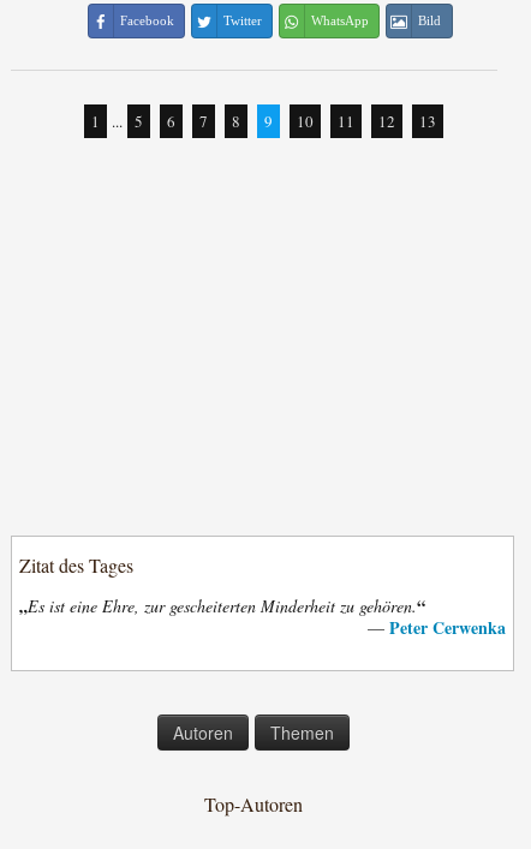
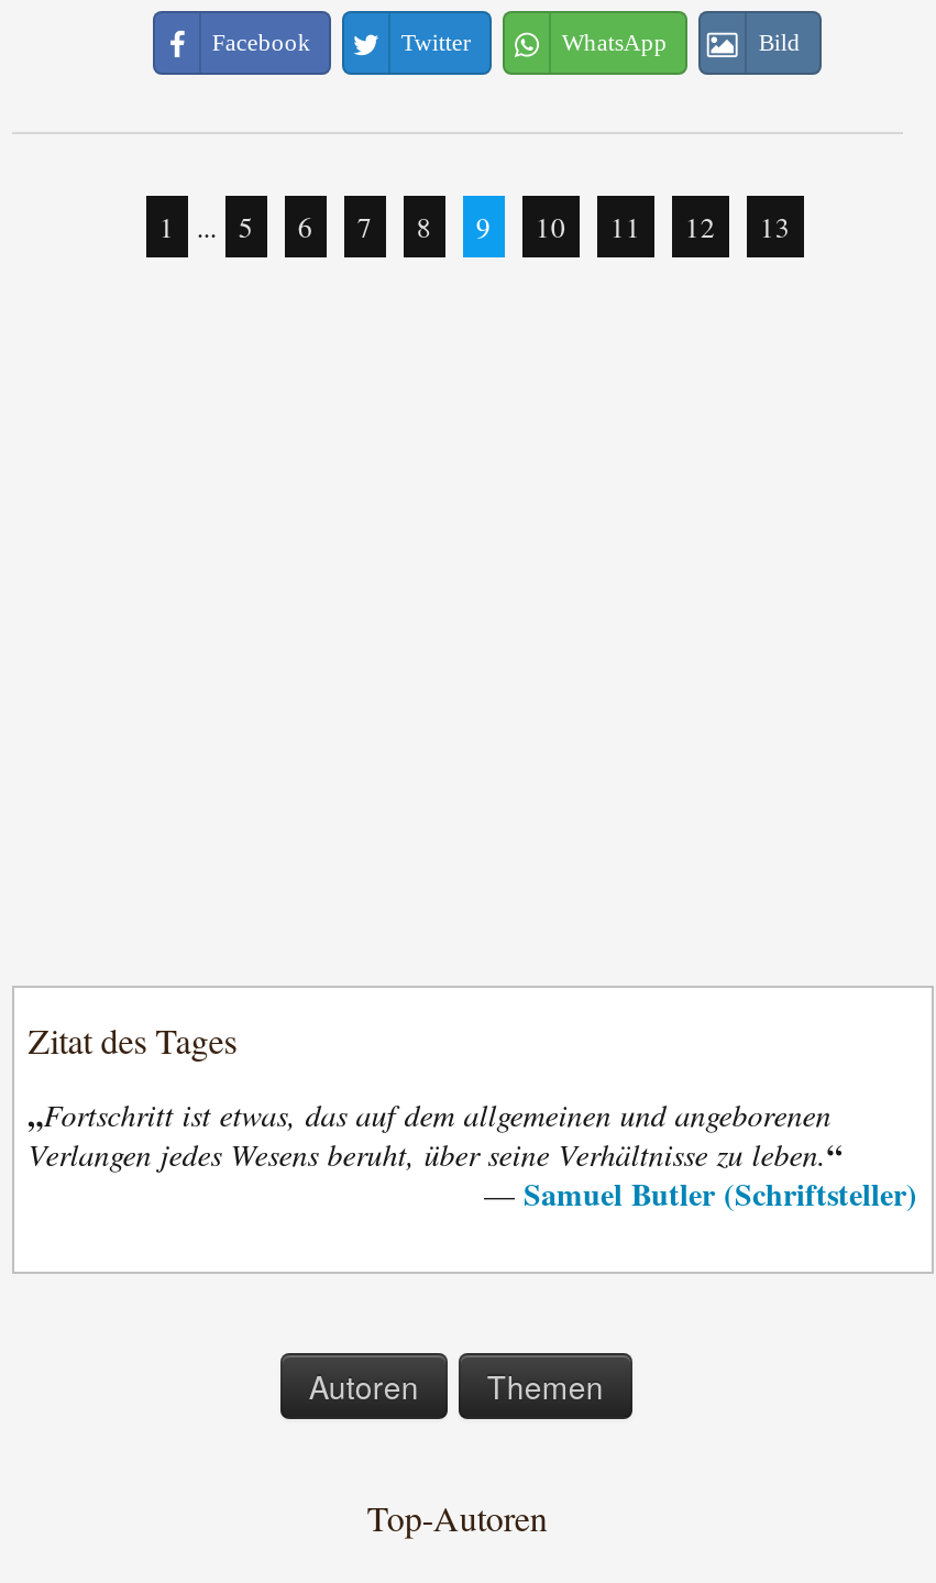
- „Es ist eine Ehre, zur gescheiterten Minderheit zu gehören.“
- — Peter Cerwenka
+ „Fortschritt ist etwas, das auf dem allgemeinen und angeborenen
+ Verlangen jedes Wesens beruht, über seine Verhältnisse zu leben.“
+ — Samuel Butler (Schriftsteller)
